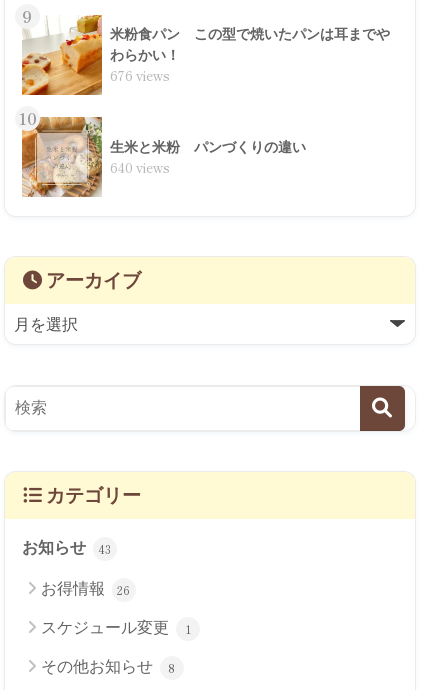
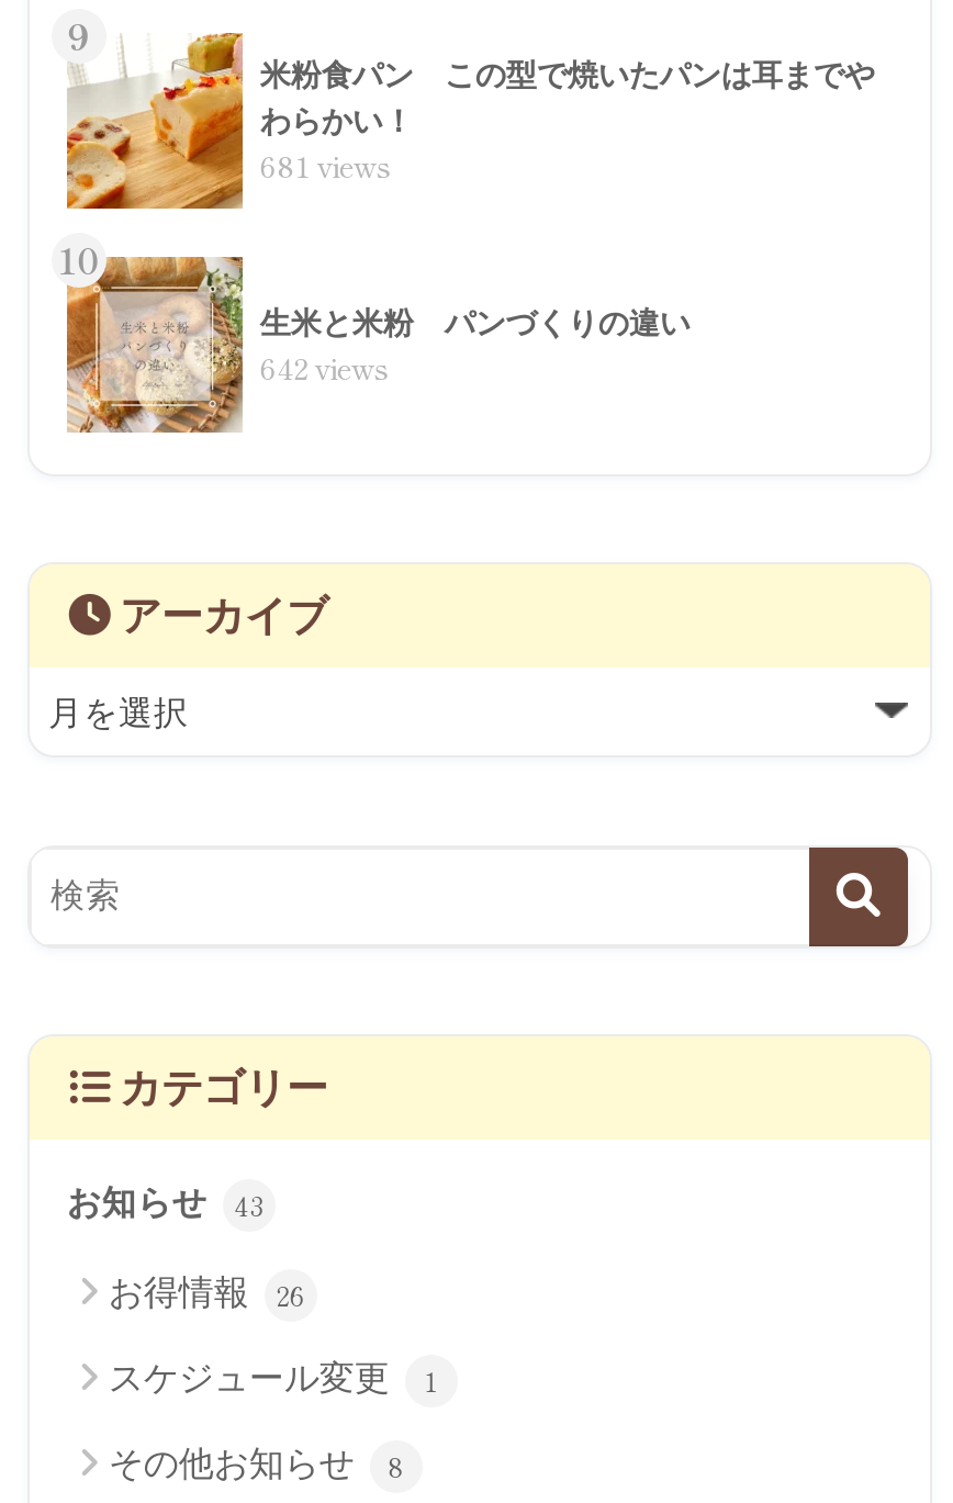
- 676 views
+ 681 views

- 640 views
+ 642 views
